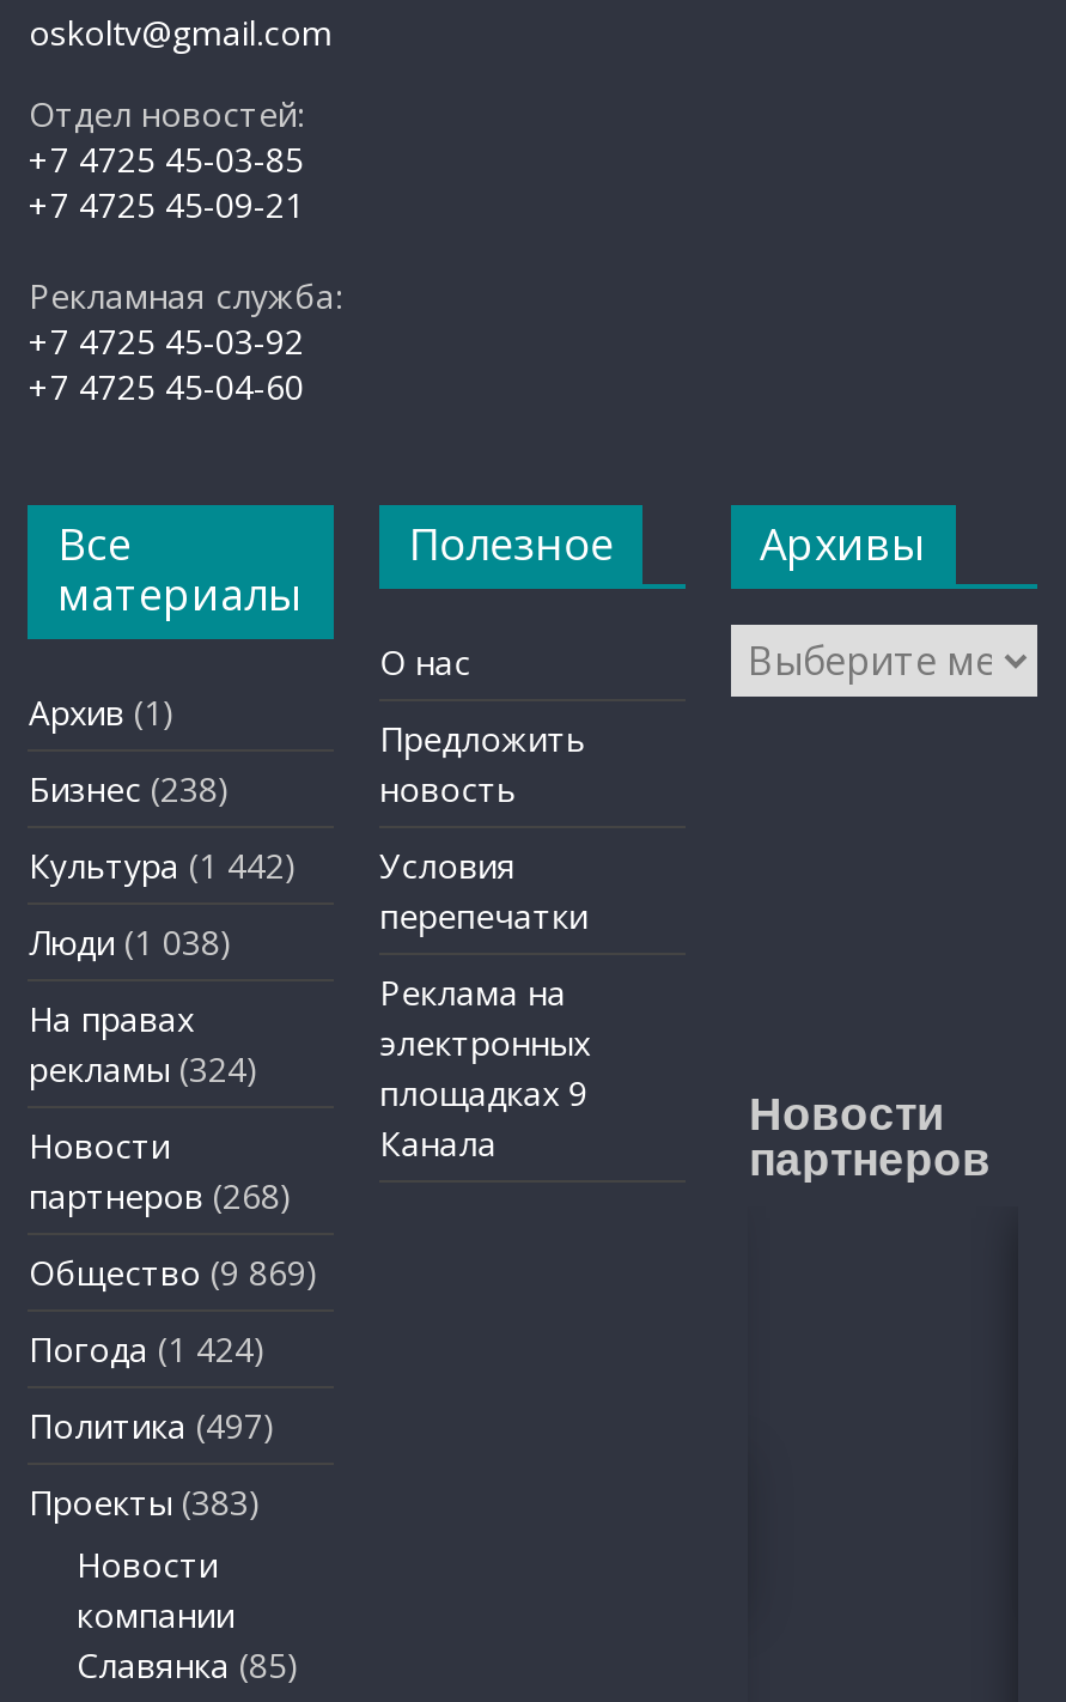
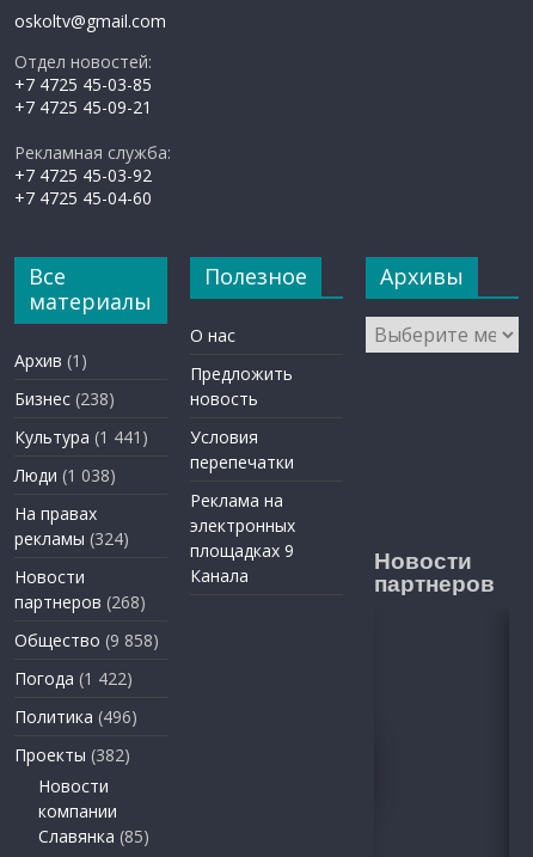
- Культура (1 442) Условия
+ Культура (1 441) Условия

- Общество (9 869)
+ Общество (9 858)

- Погода (1 424)
+ Погода (1 422)

- Политика (497)
+ Политика (496)

- Проекты (383)
+ Проекты (382)
